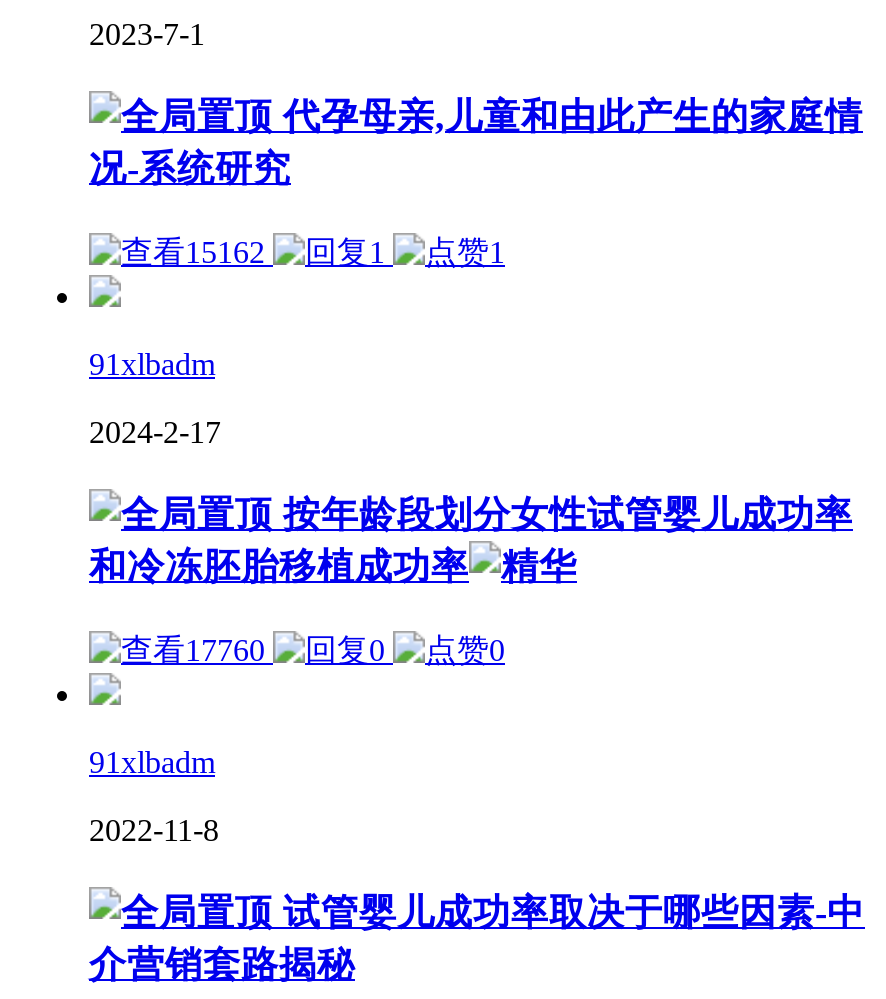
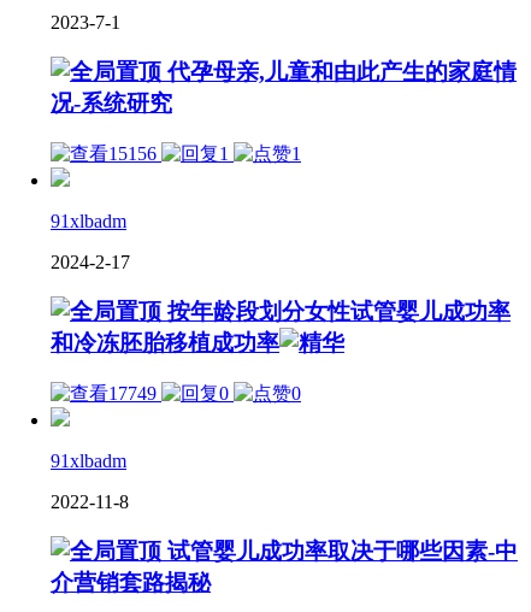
- 15162
+ 15156

- 17760
+ 17749
